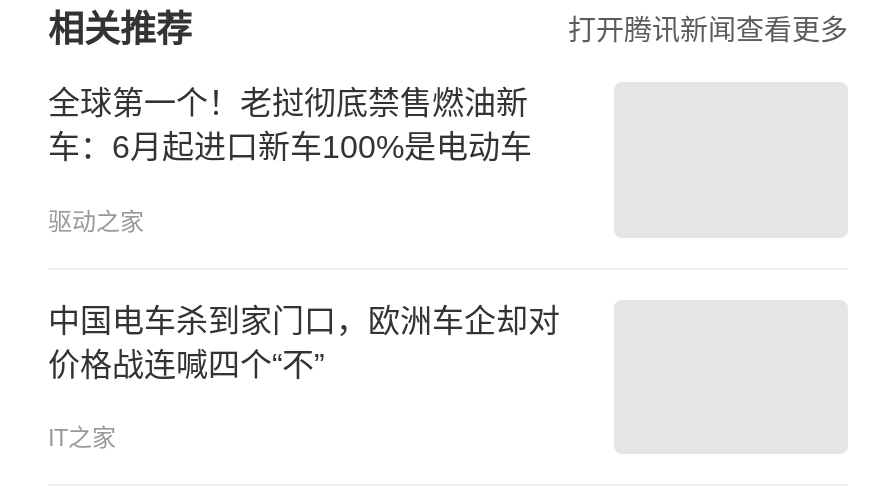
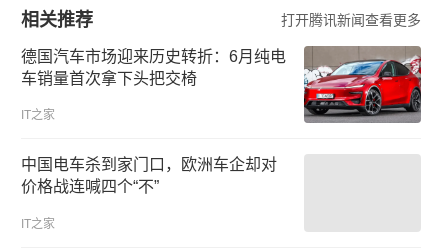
+ [image]

- 全球第一个！老挝彻底禁售燃油新
- 车：6月起进口新车100%是电动车
+ 德国汽车市场迎来历史转折：6月纯电
+ 车销量首次拿下头把交椅

- 驱动之家
+ IT之家
